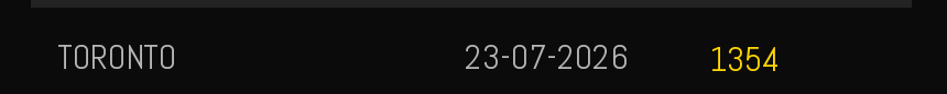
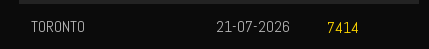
- 23-07-2026
+ 21-07-2026

- 1354
+ 7414
